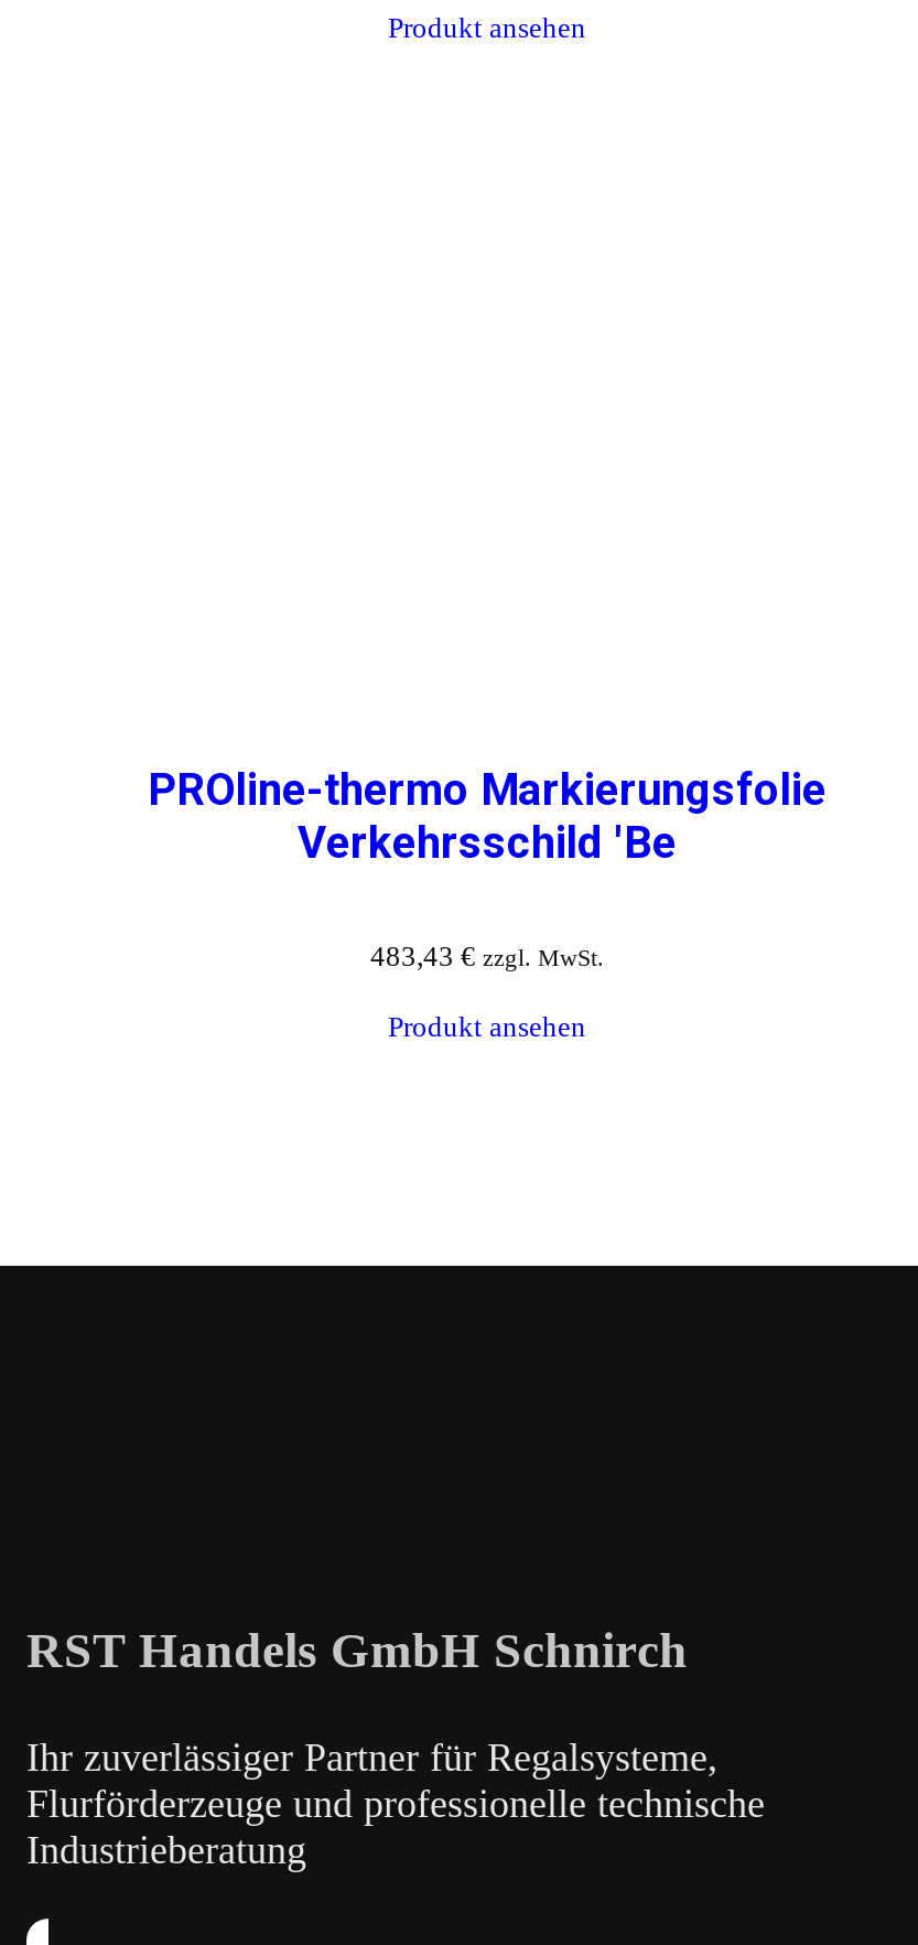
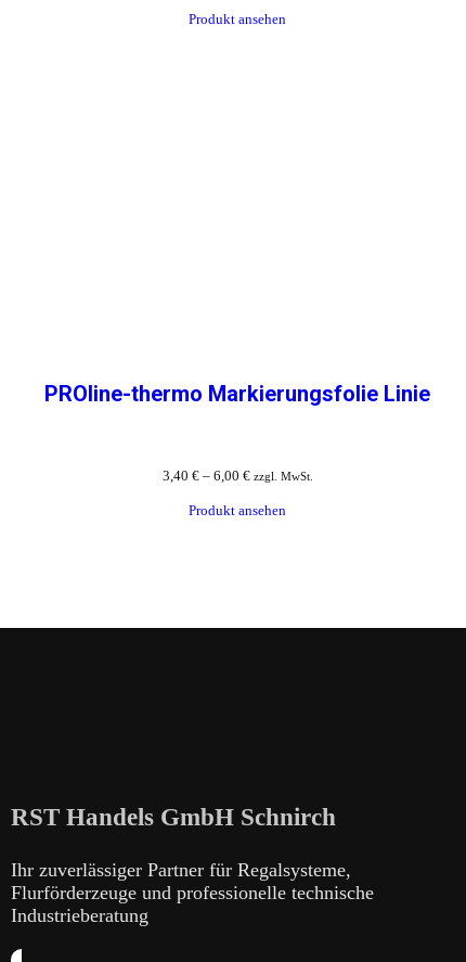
- PROline-thermo Markierungsfolie
- Verkehrsschild 'Be
+ PROline-thermo Markierungsfolie Linie

- 483,43 € zzgl. MwSt.
+ 3,40 €– 6,00 € zzgl. MwSt.
